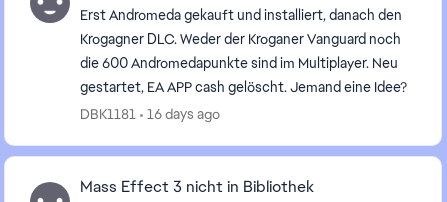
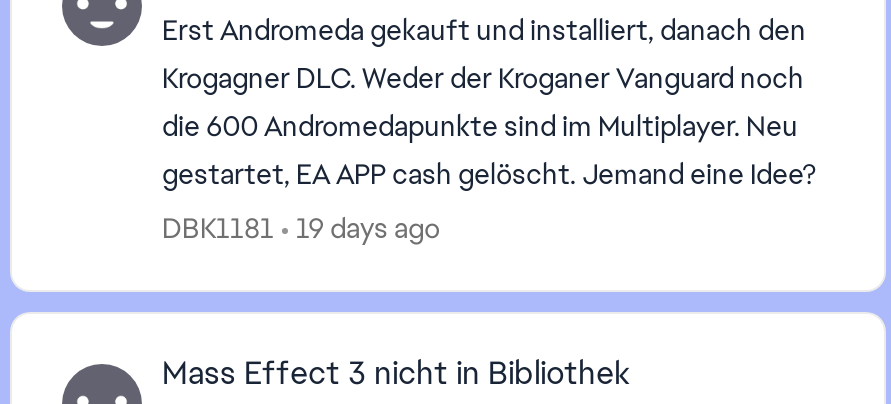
- DBK1181 16 days ago
+ DBK1181 19 days ago
